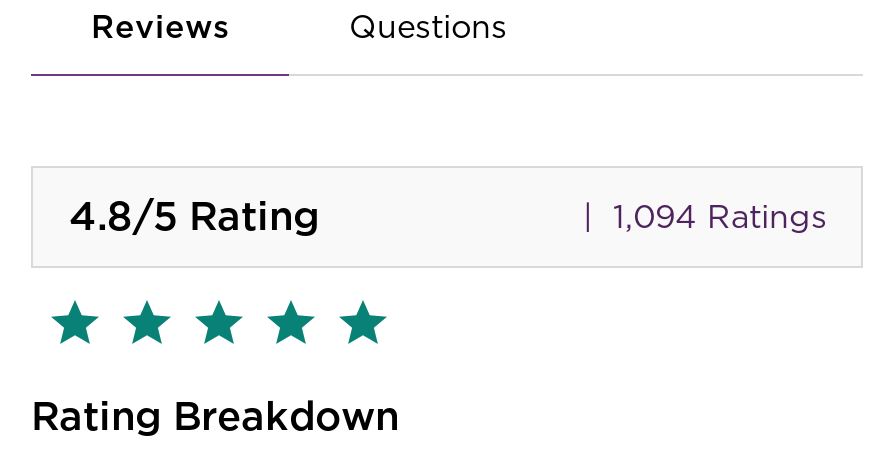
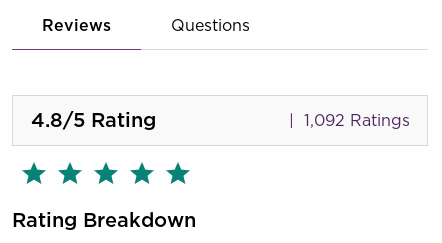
- 1,094 Ratings
+ 1,092 Ratings
